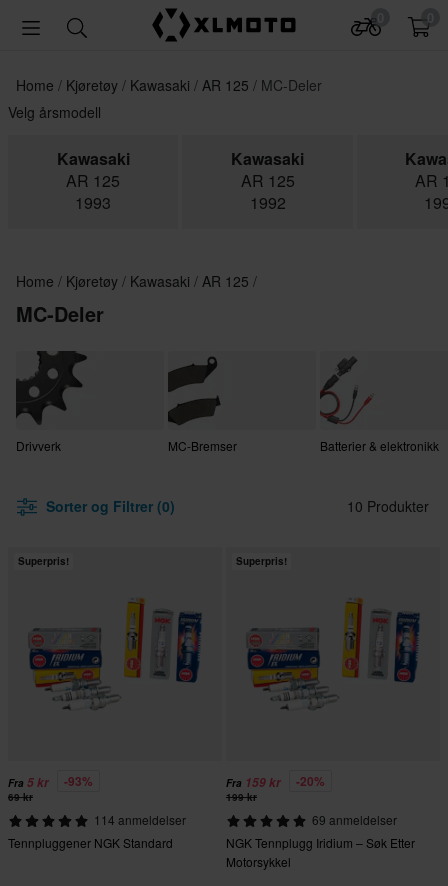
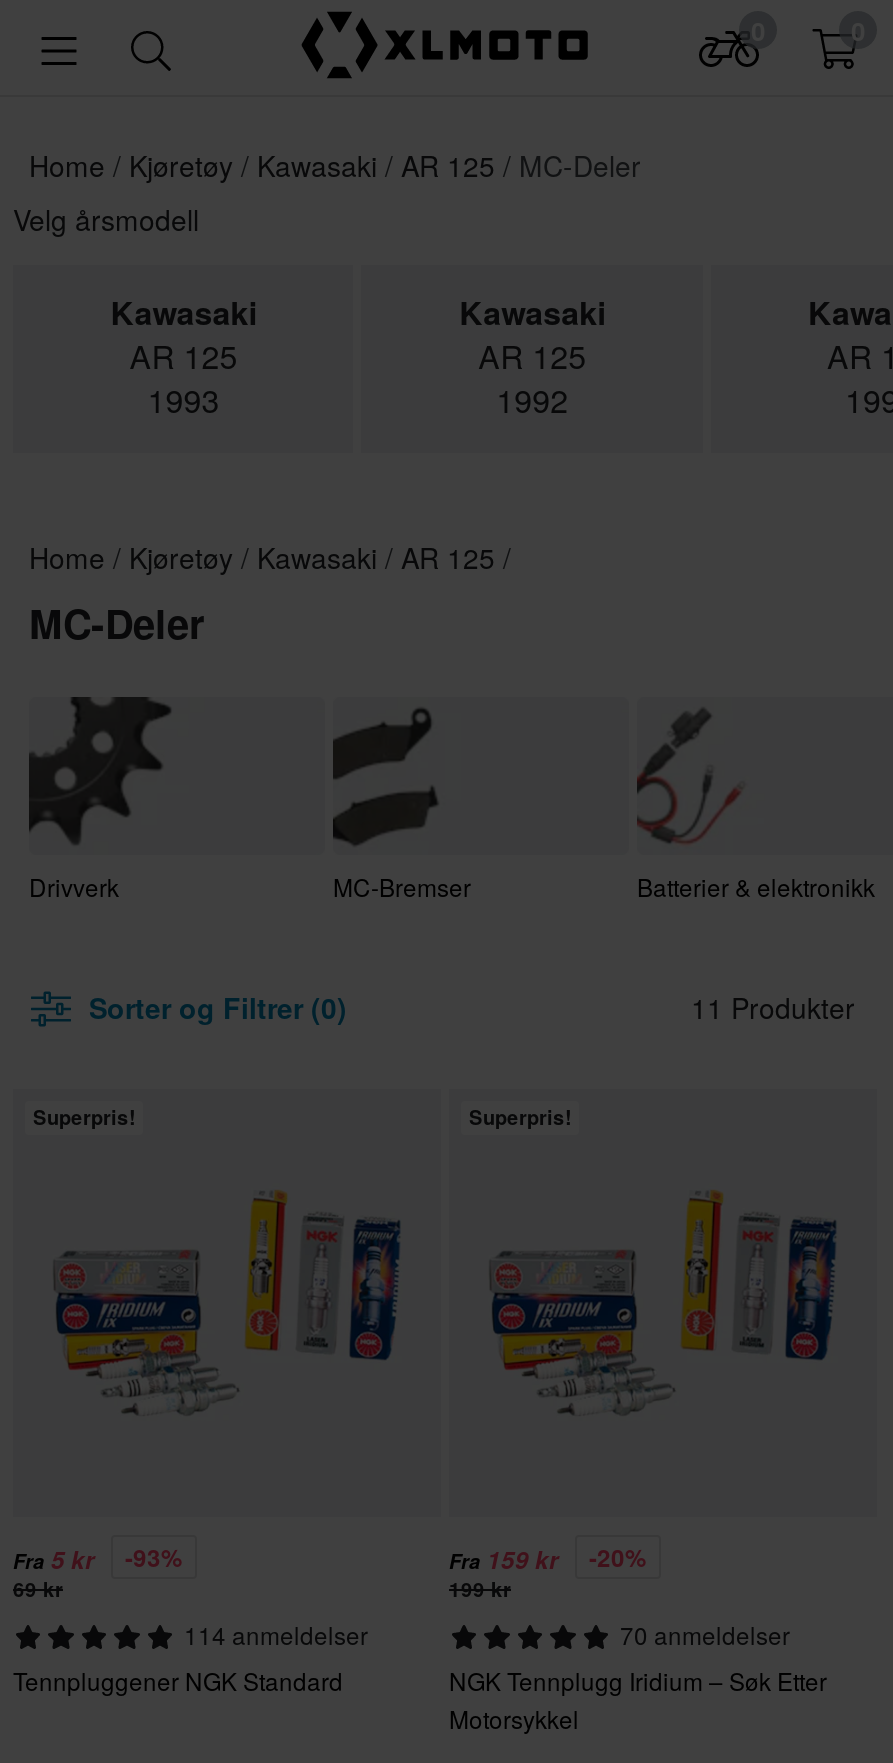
- 10 Produkter
+ 11 Produkter

- 69 anmeldelser
+ 70 anmeldelser
